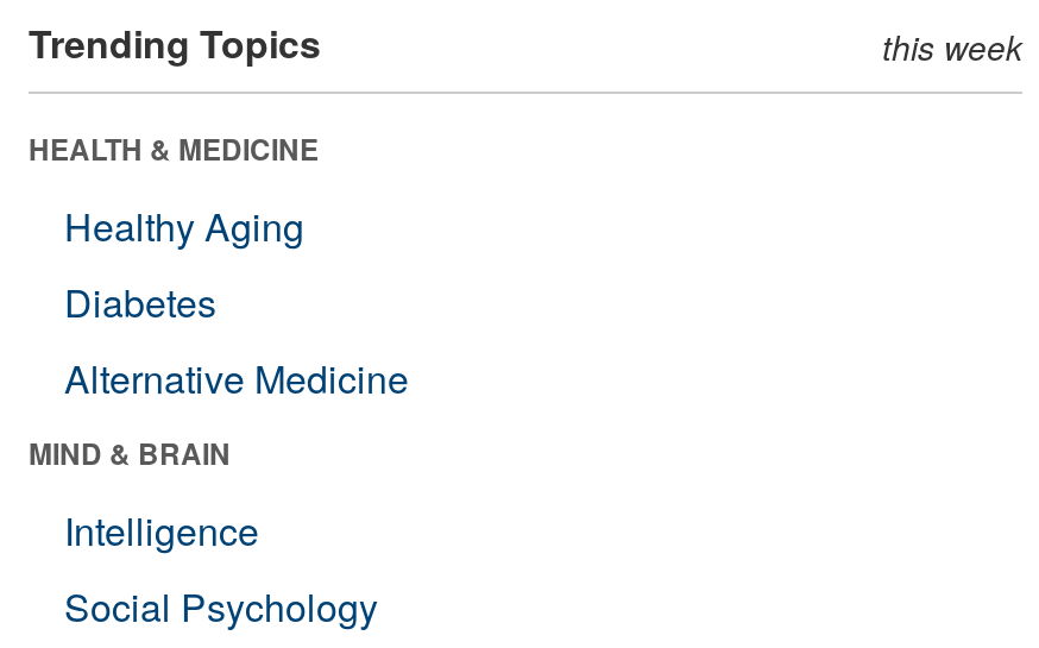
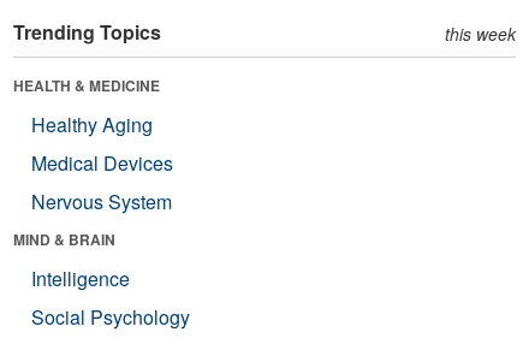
- Diabetes
- Alternative Medicine
+ Medical Devices
+ Nervous System
